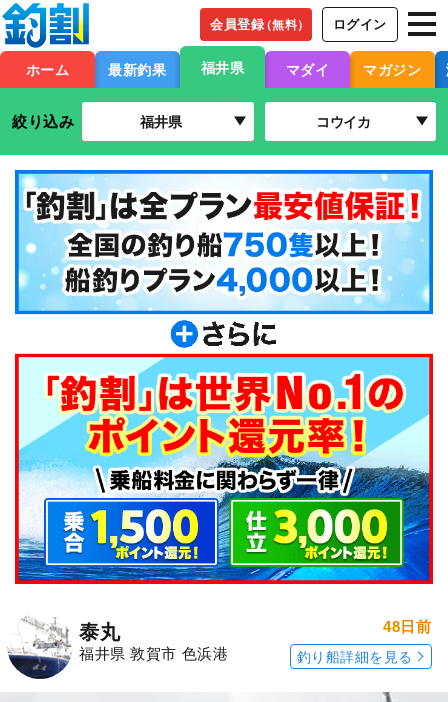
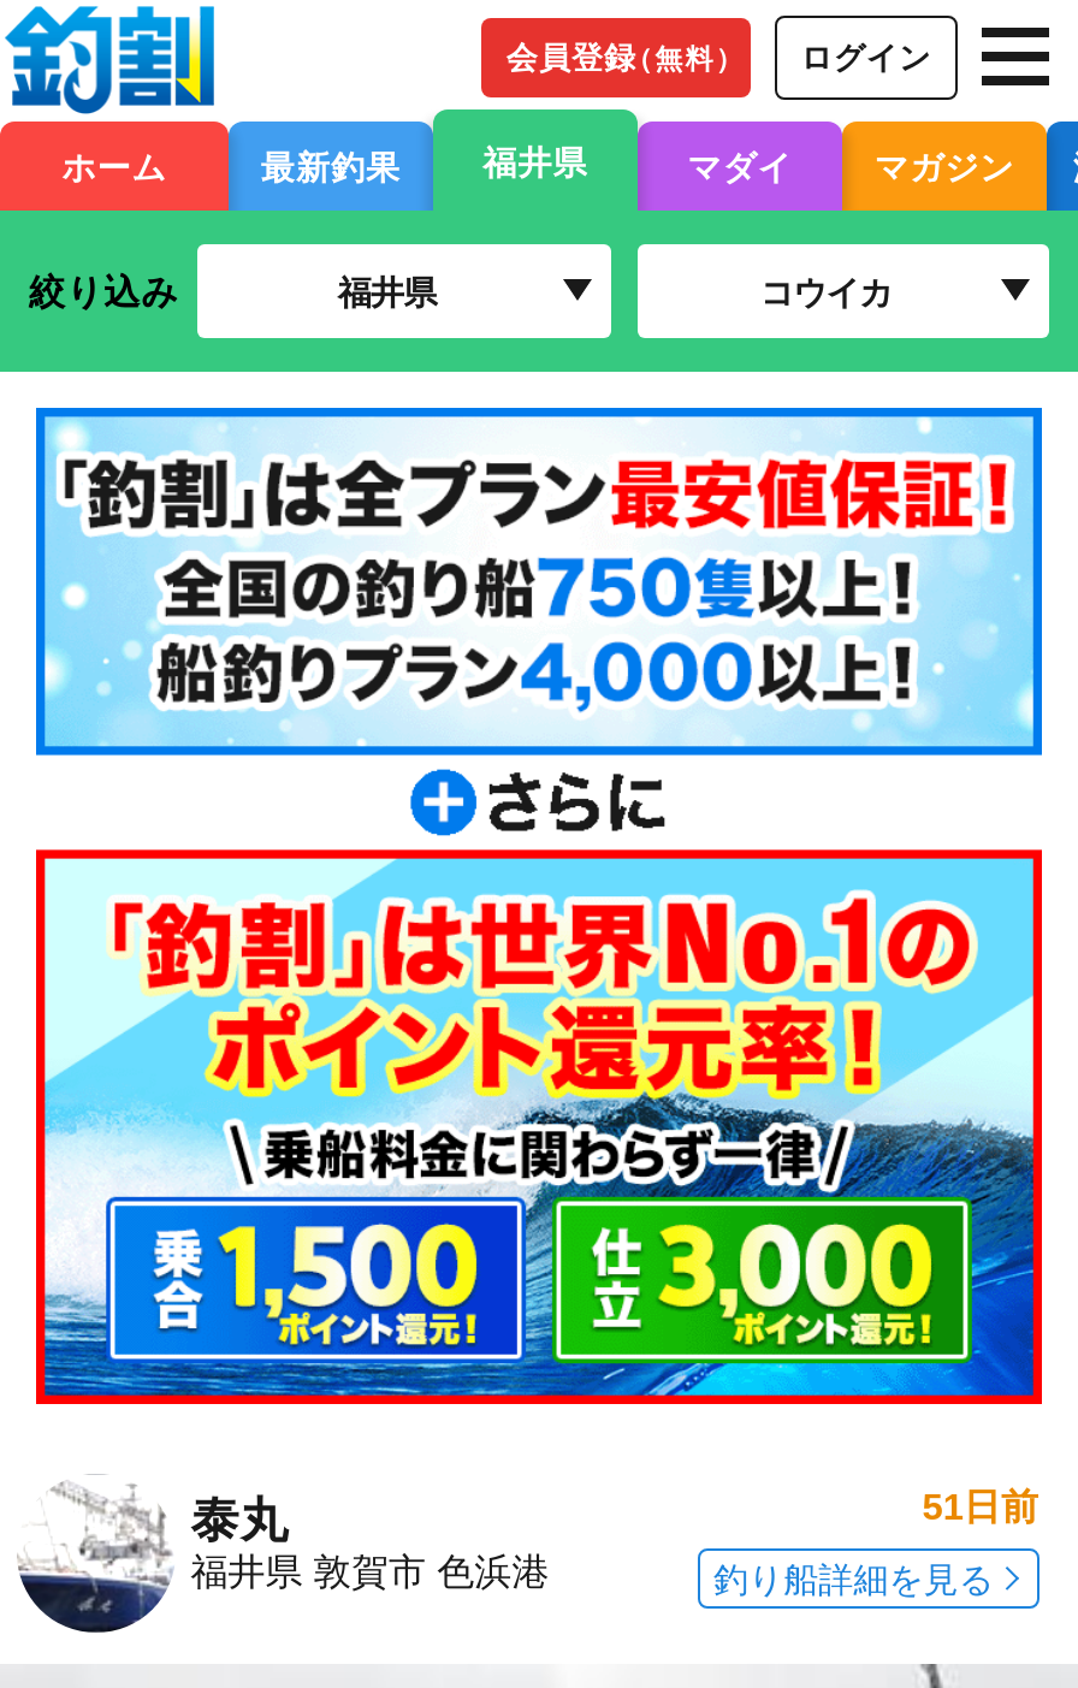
- 48日前
+ 51日前
